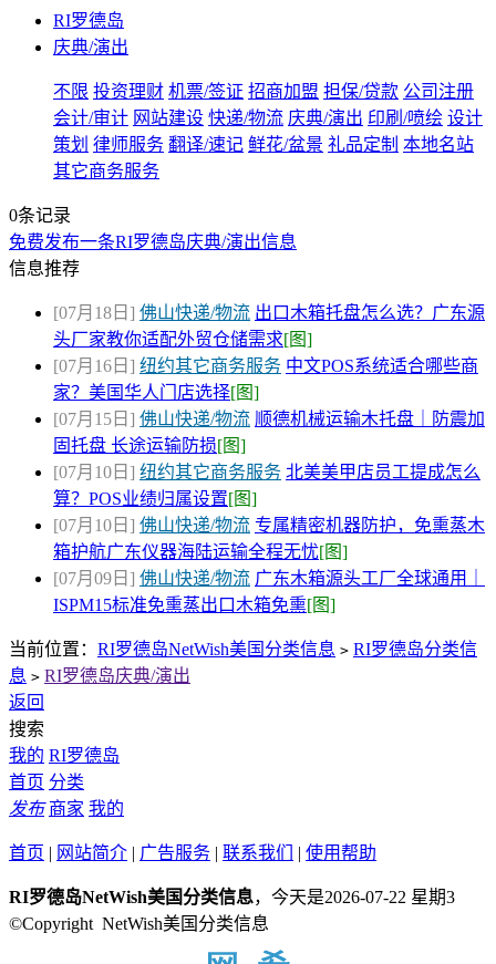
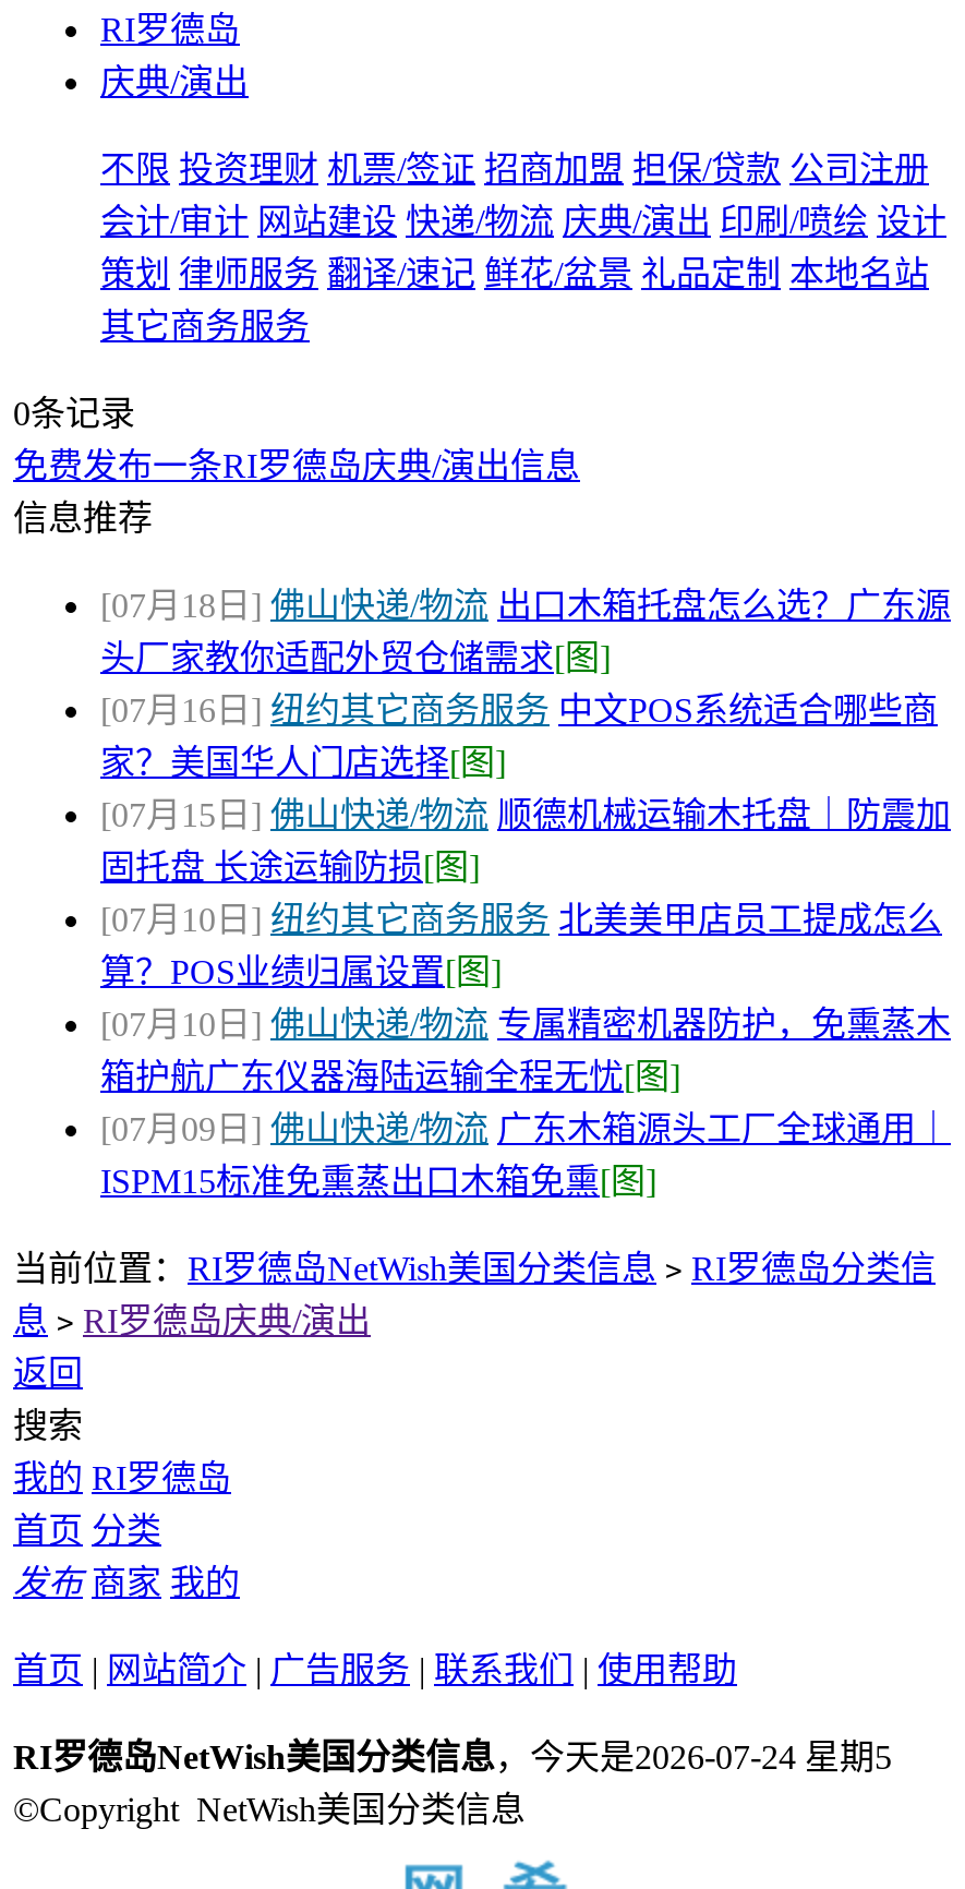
- RI罗德岛NetWish美国分类信息，今天是2026-07-22 星期3
+ RI罗德岛NetWish美国分类信息，今天是2026-07-24 星期5
